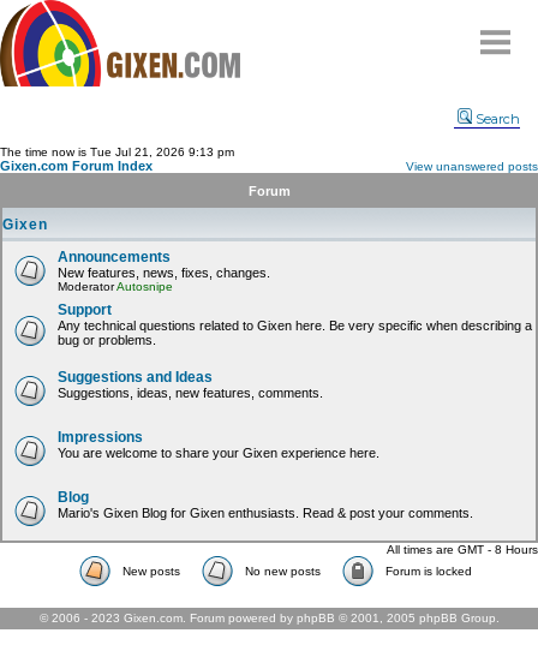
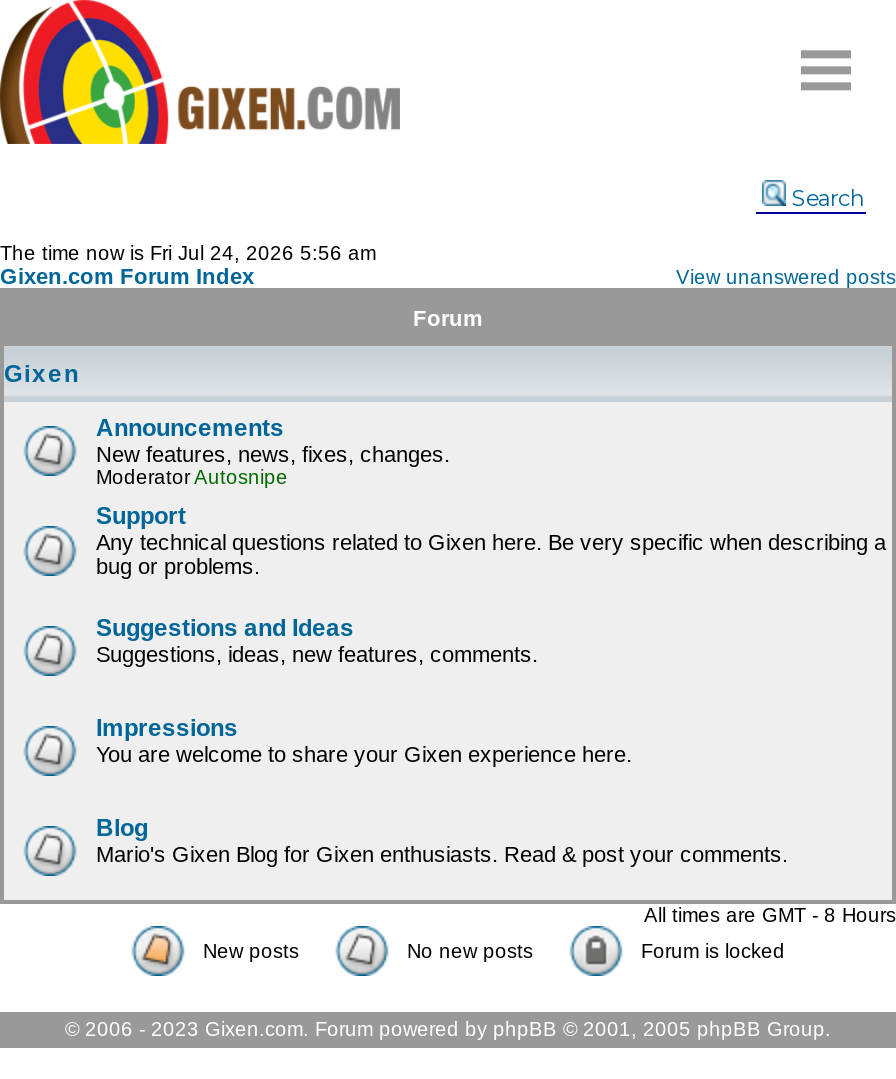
- The time now is Tue Jul 21, 2026 9:13 pm
+ The time now is Fri Jul 24, 2026 5:56 am
